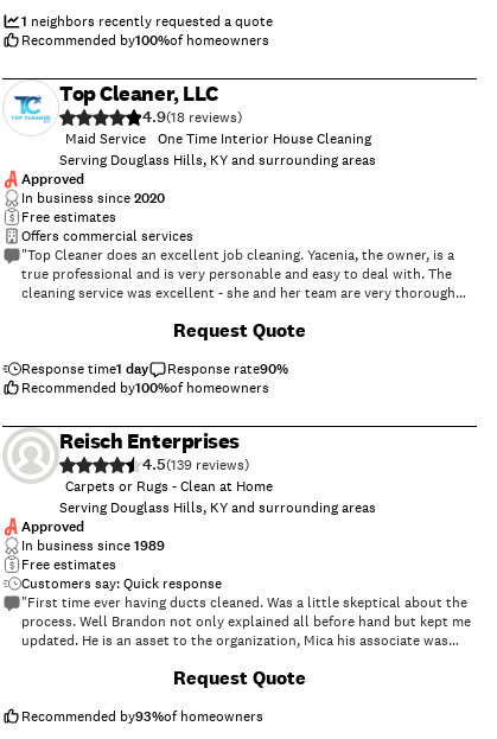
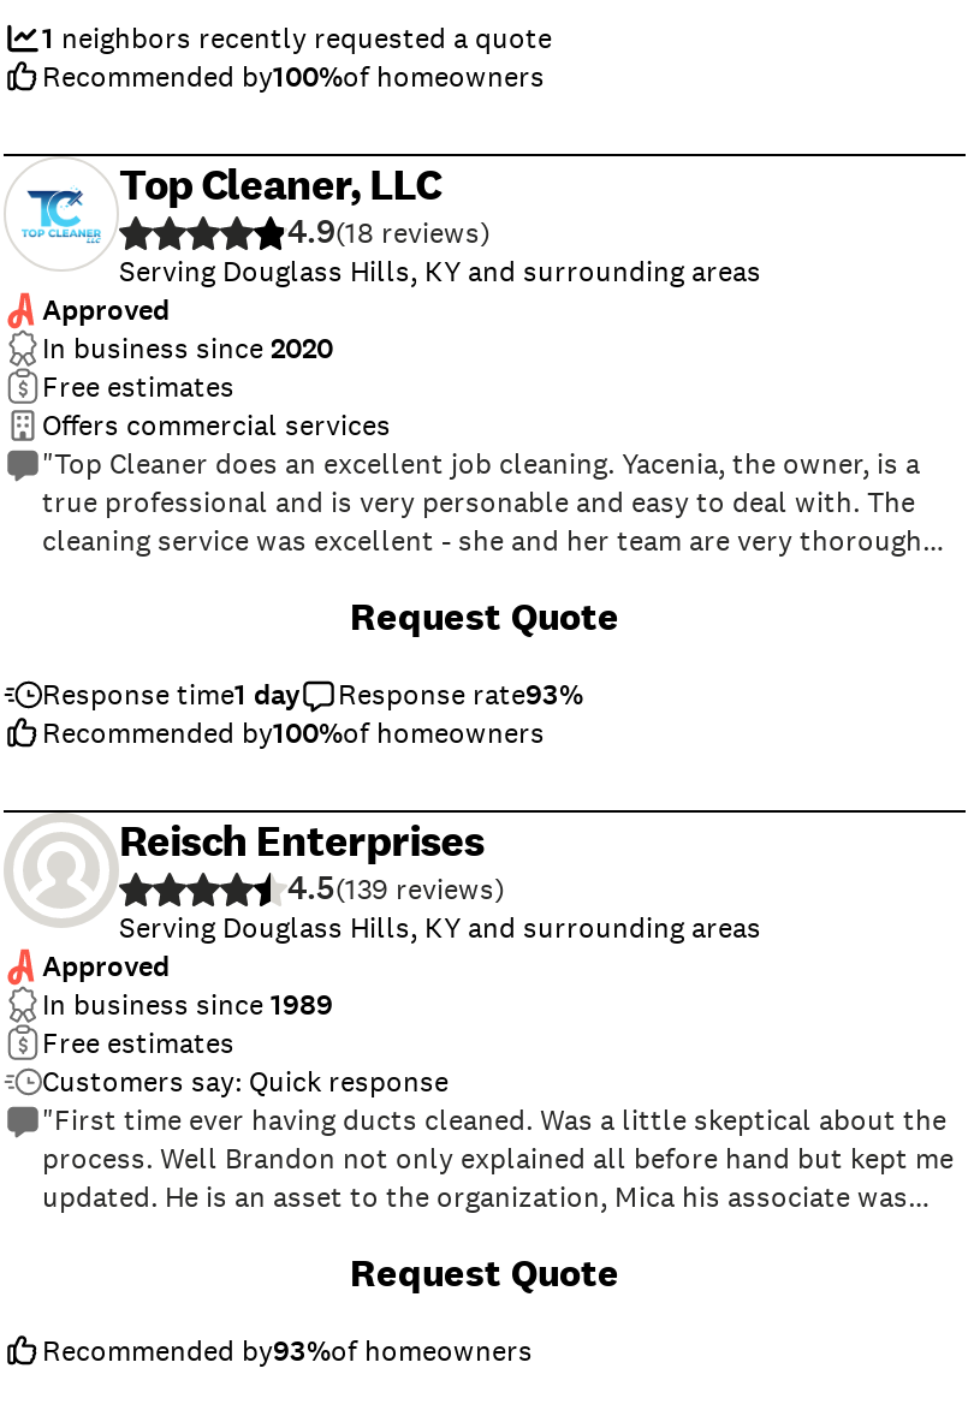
- Maid Service
- One Time Interior House Cleaning

- Response rate90%
+ Response rate93%

- Carpets or Rugs - Clean at Home
